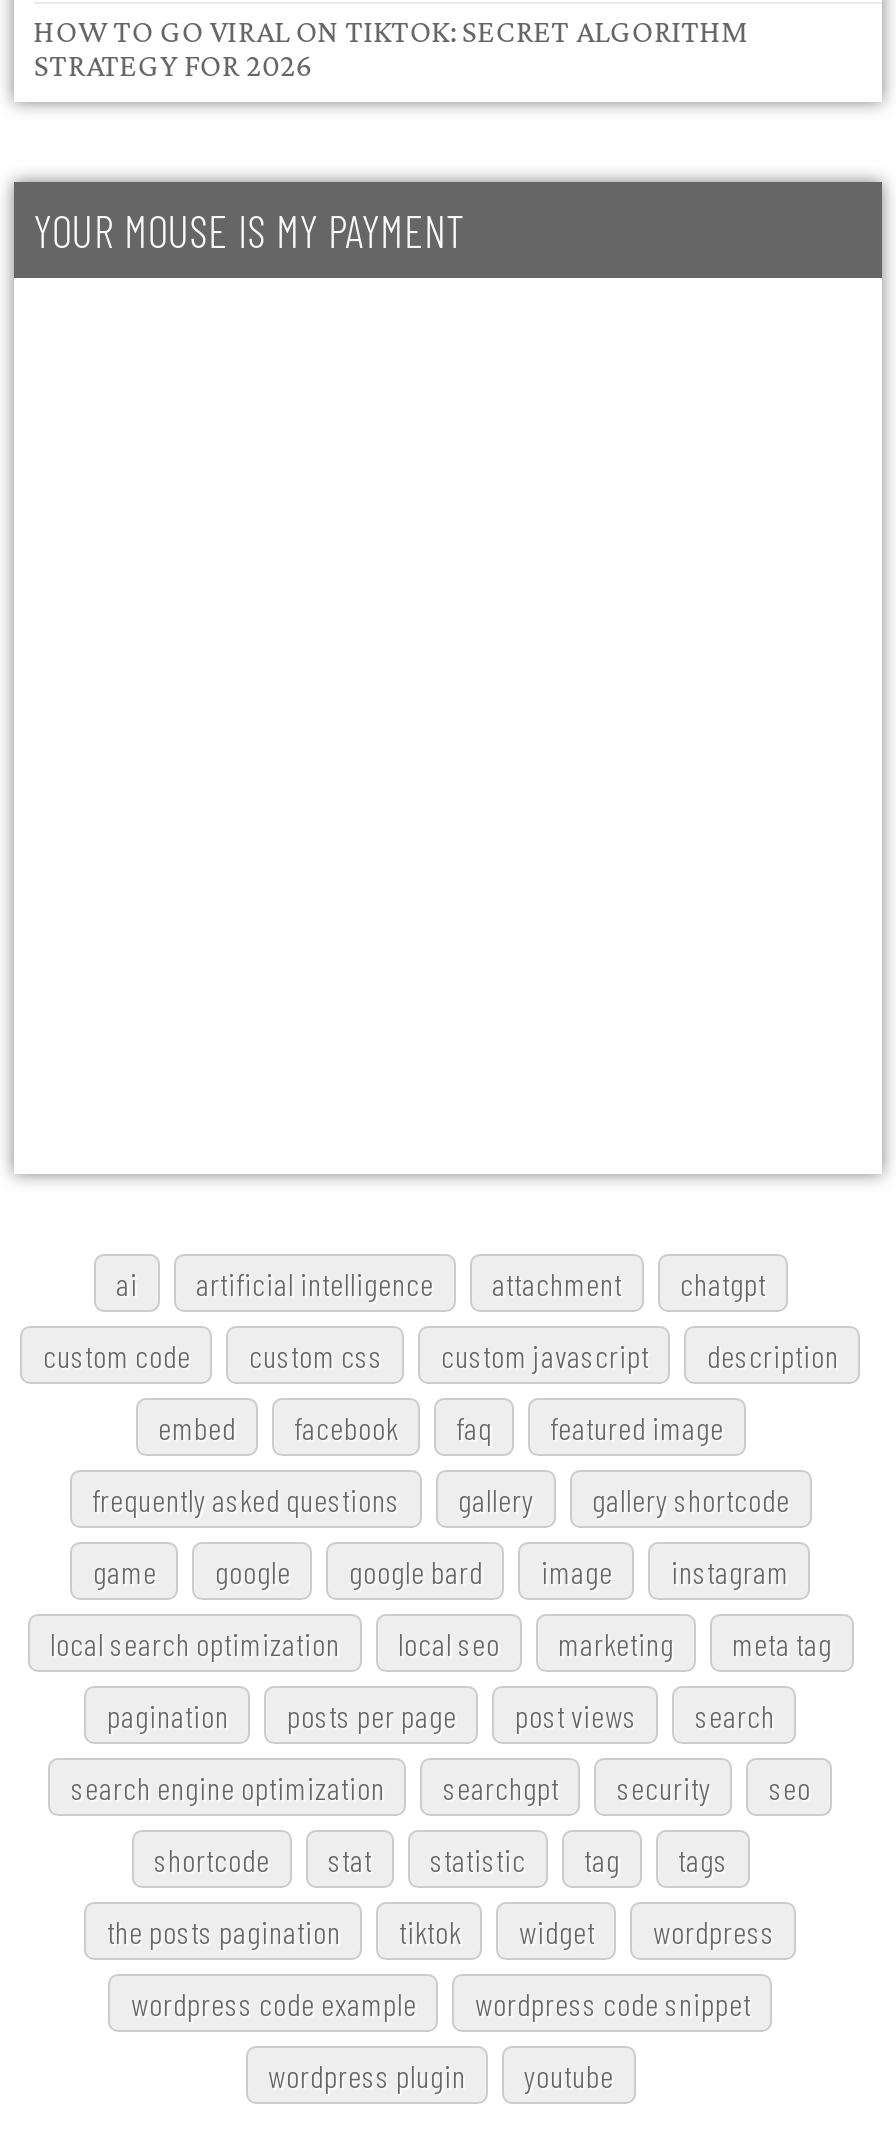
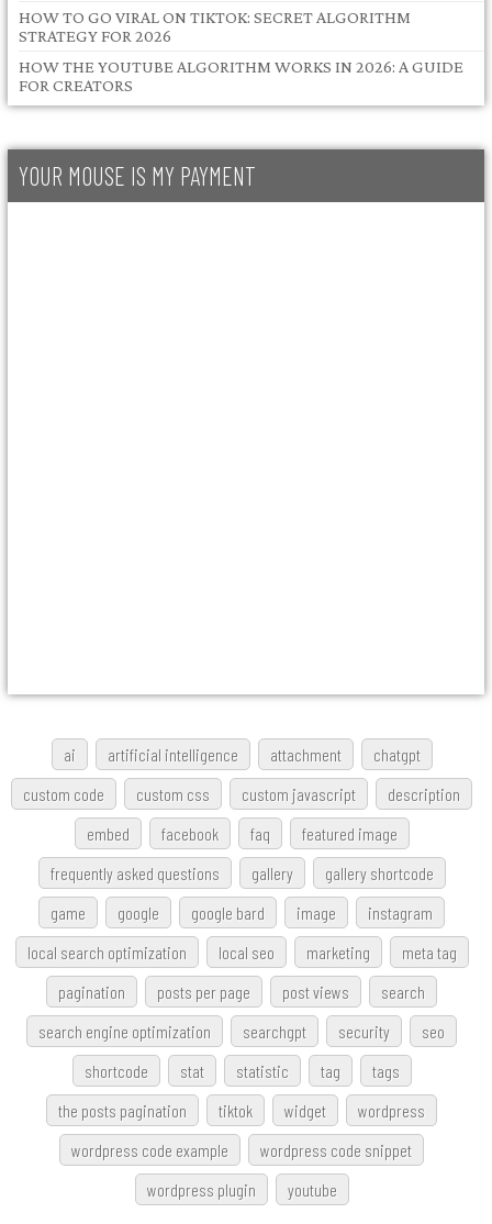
+ HOW THE YOUTUBE ALGORITHM WORKS IN 2026: A GUIDE
+ FOR CREATORS
